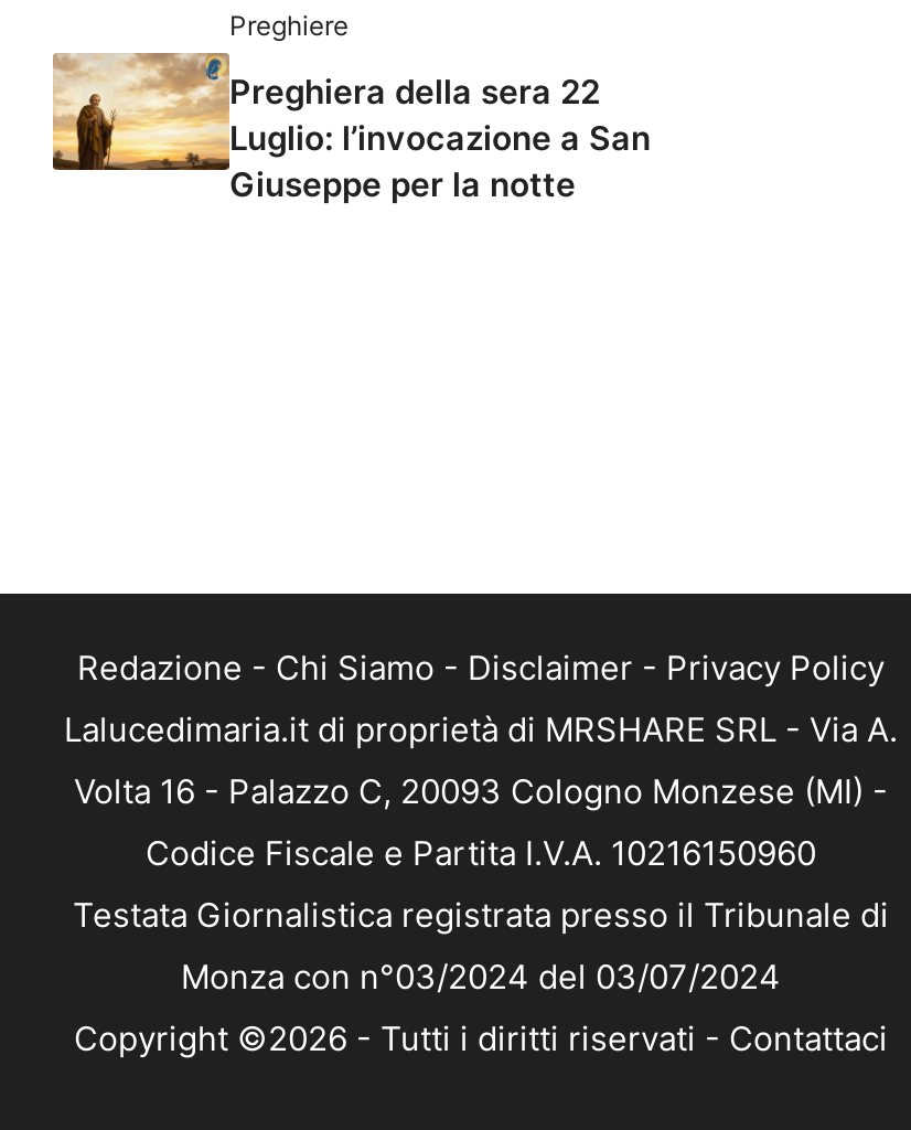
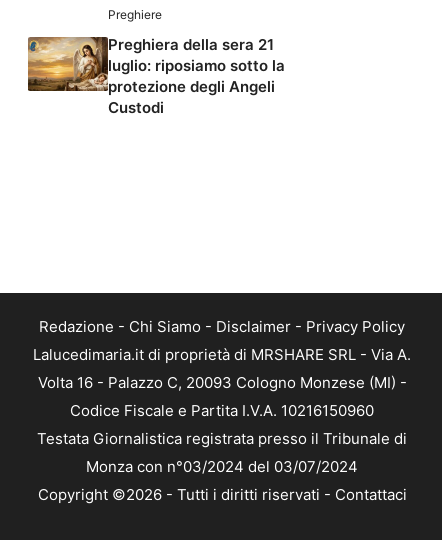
- [image]
- Preghiera della sera 22
- Luglio: l’invocazione a San
- Giuseppe per la notte
+ [image]
+ Preghiera della sera 21
+ luglio: riposiamo sotto la
+ protezione degli Angeli
+ Custodi
